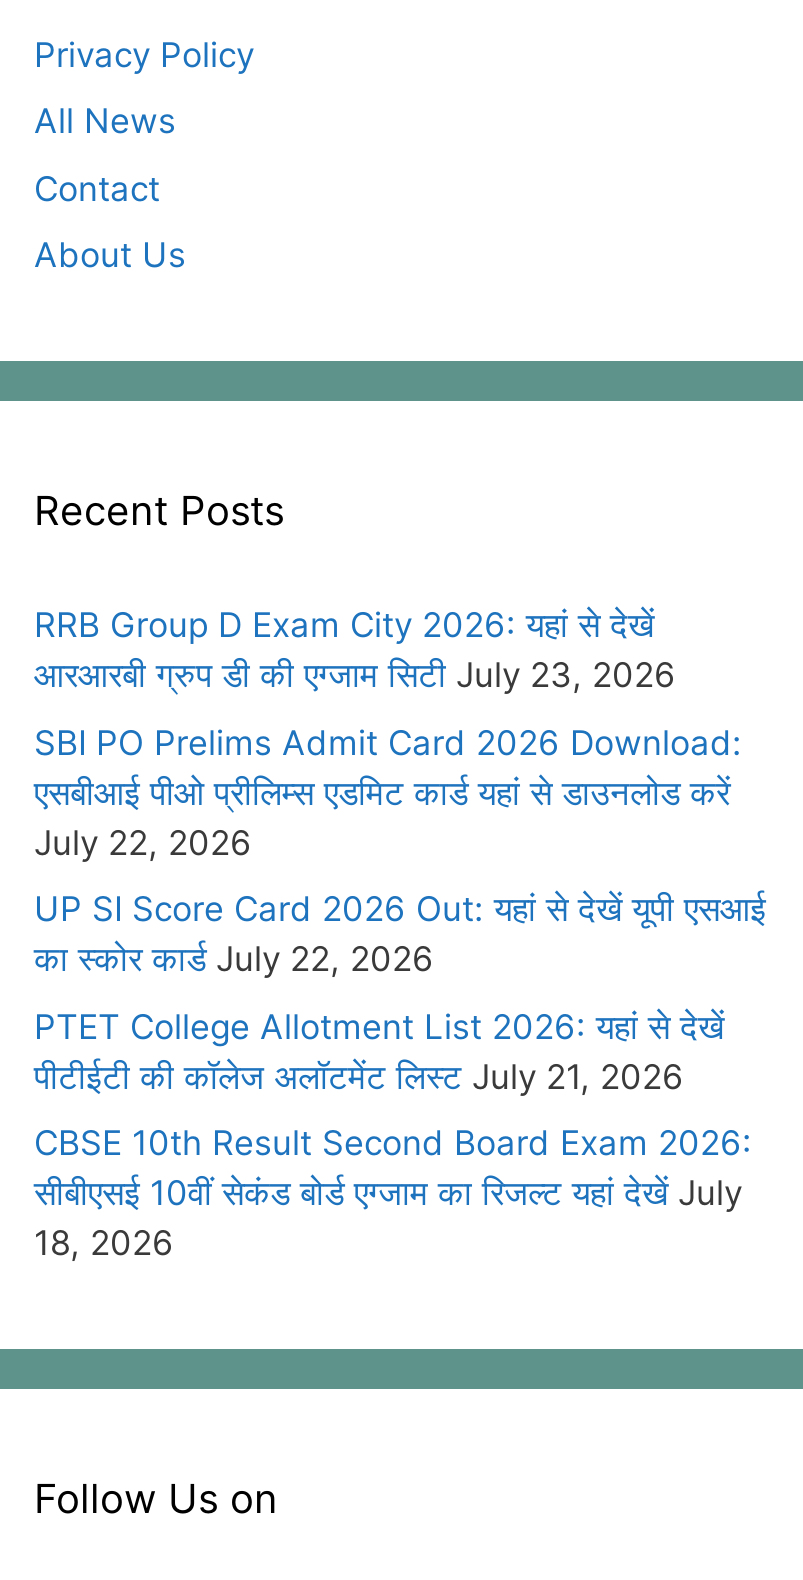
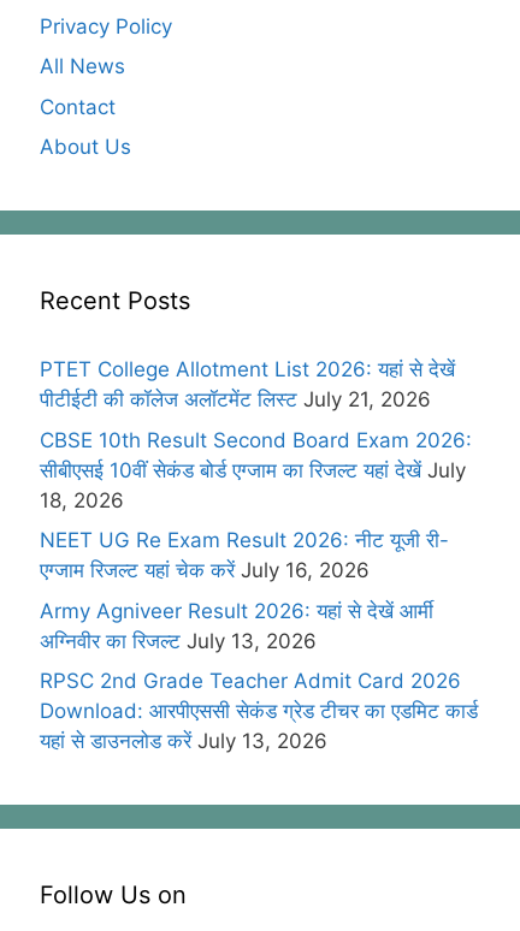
- RRB Group D Exam City 2026: यहां से देखें
- आरआरबी ग्रुप डी की एग्जाम सिटी July 23, 2026
- SBI PO Prelims Admit Card 2026 Download:
- एसबीआई पीओ प्रीलिम्स एडमिट कार्ड यहां से डाउनलोड करें
- July 22, 2026
- UP SI Score Card 2026 Out: यहां से देखें यूपी एसआई
- का स्कोर कार्ड July 22, 2026

moved up: PTET College Allotment List 2026: यहां से देखें | पीटीईटी की कॉलेज अलॉटमेंट लिस्ट July 21, 2026 | CBSE 10th Result Second Board Exam 2026: | सीबीएसई 10वीं सेकंड बोर्ड एग्जाम का रिजल्ट यहां देखें July | 18, 2026

+ NEET UG Re Exam Result 2026: नीट यूजी री-
+ एग्जाम रिजल्ट यहां चेक करें July 16, 2026
+ Army Agniveer Result 2026: यहां से देखें आर्मी
+ अग्निवीर का रिजल्ट July 13, 2026
+ RPSC 2nd Grade Teacher Admit Card 2026
+ Download: आरपीएससी सेकंड ग्रेड टीचर का एडमिट कार्ड
+ यहां से डाउनलोड करें July 13, 2026
